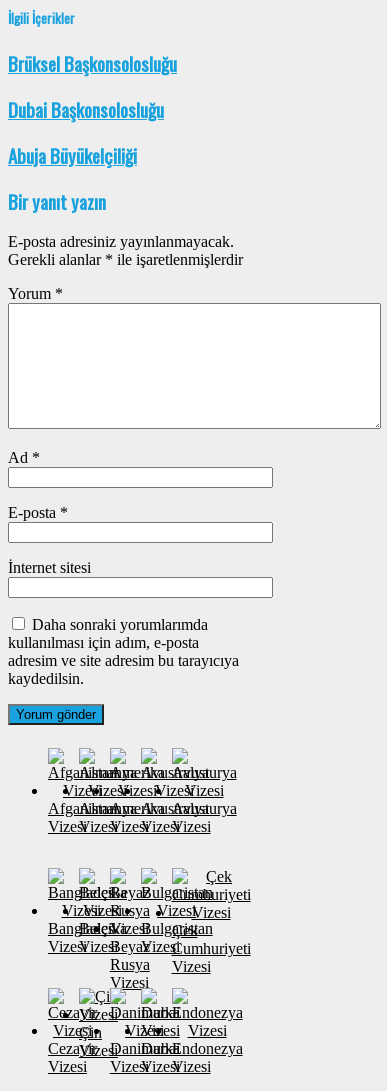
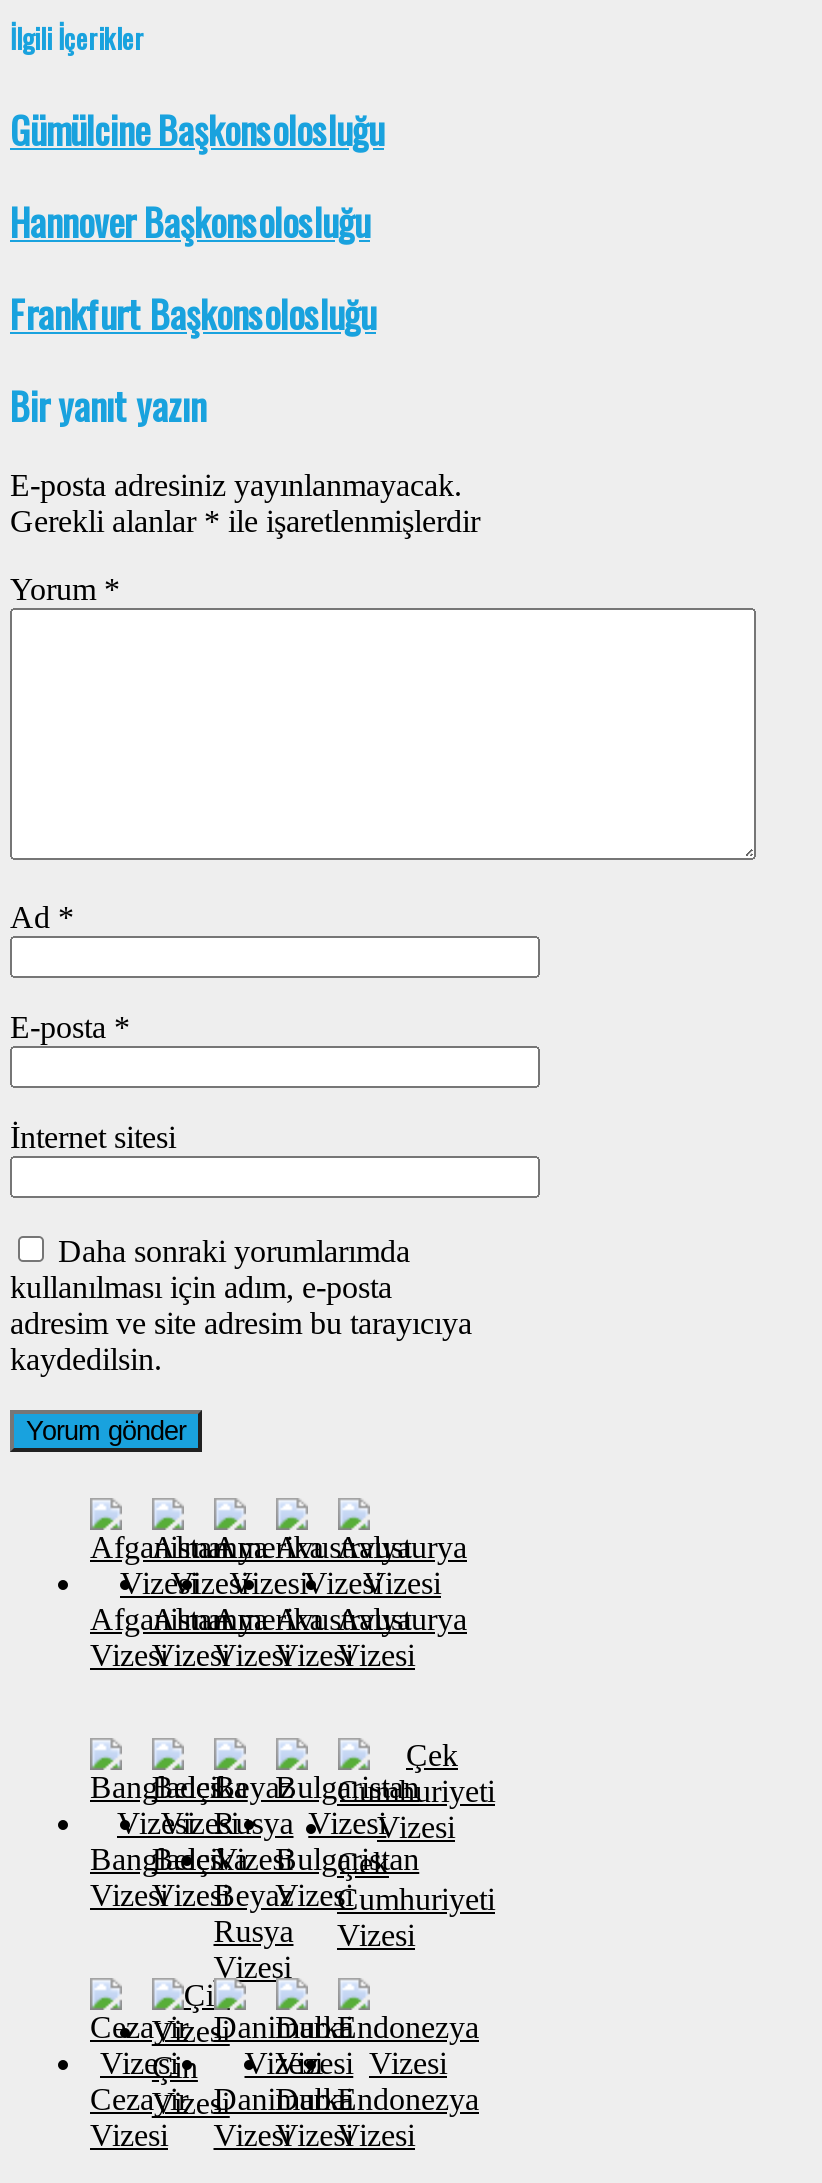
- Brüksel Başkonsolosluğu
+ Gümülcine Başkonsolosluğu

- Dubai Başkonsolosluğu
+ Hannover Başkonsolosluğu

- Abuja Büyükelçiliği
+ Frankfurt Başkonsolosluğu
